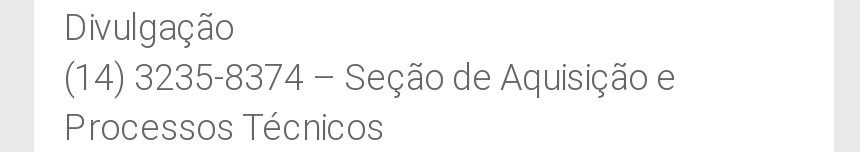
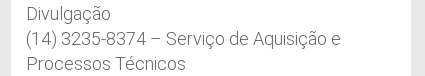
- (14) 3235-8374 – Seção de Aquisição e
+ (14) 3235-8374 – Serviço de Aquisição e
